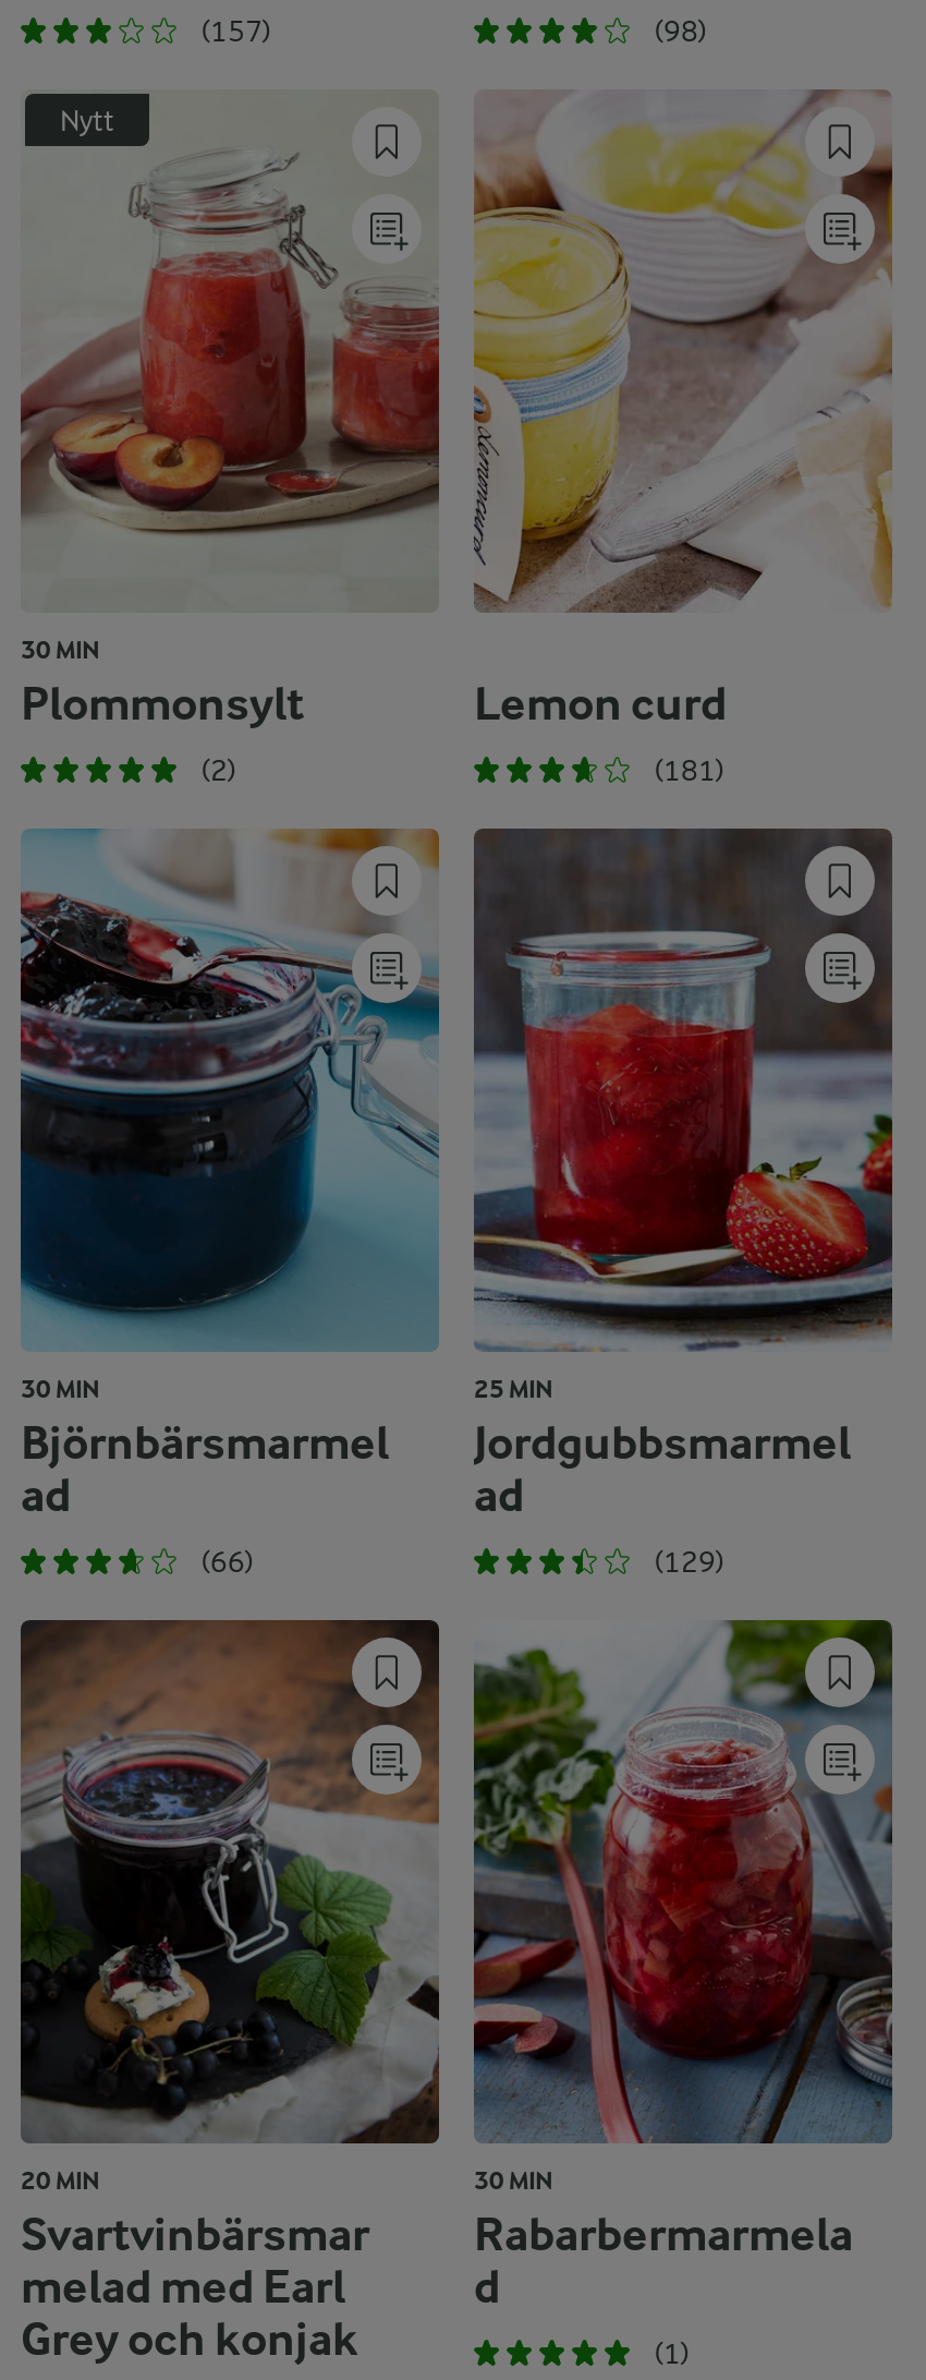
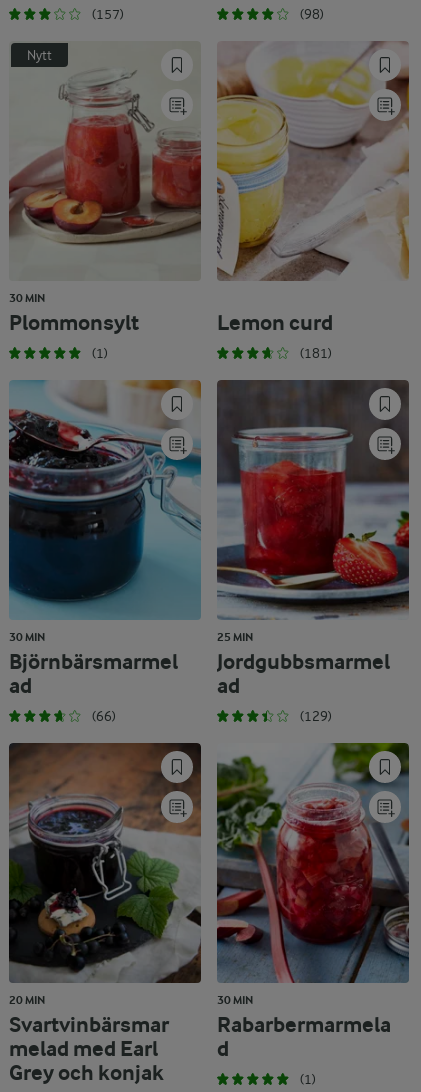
- (2)
+ (1)
